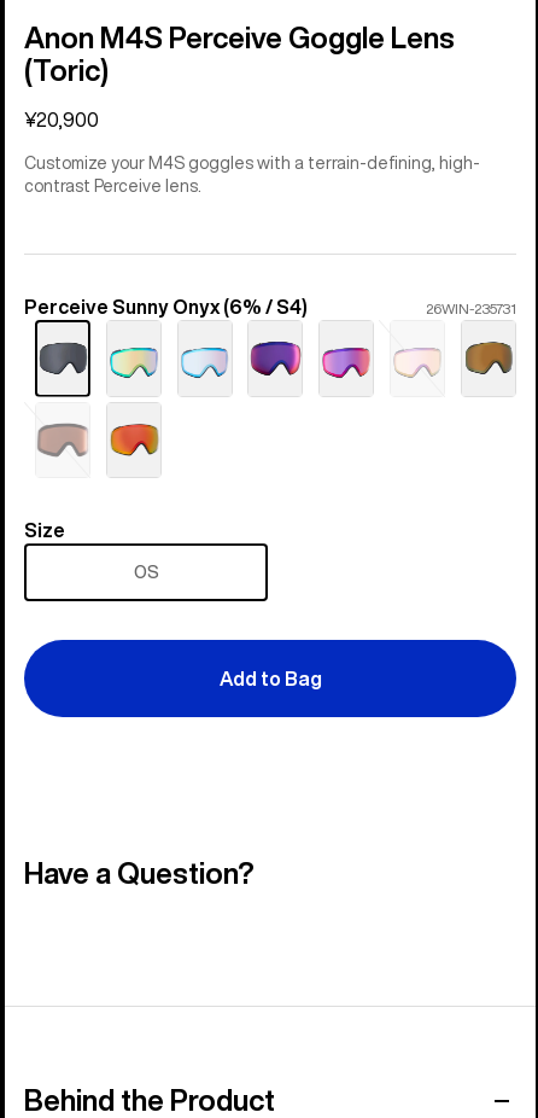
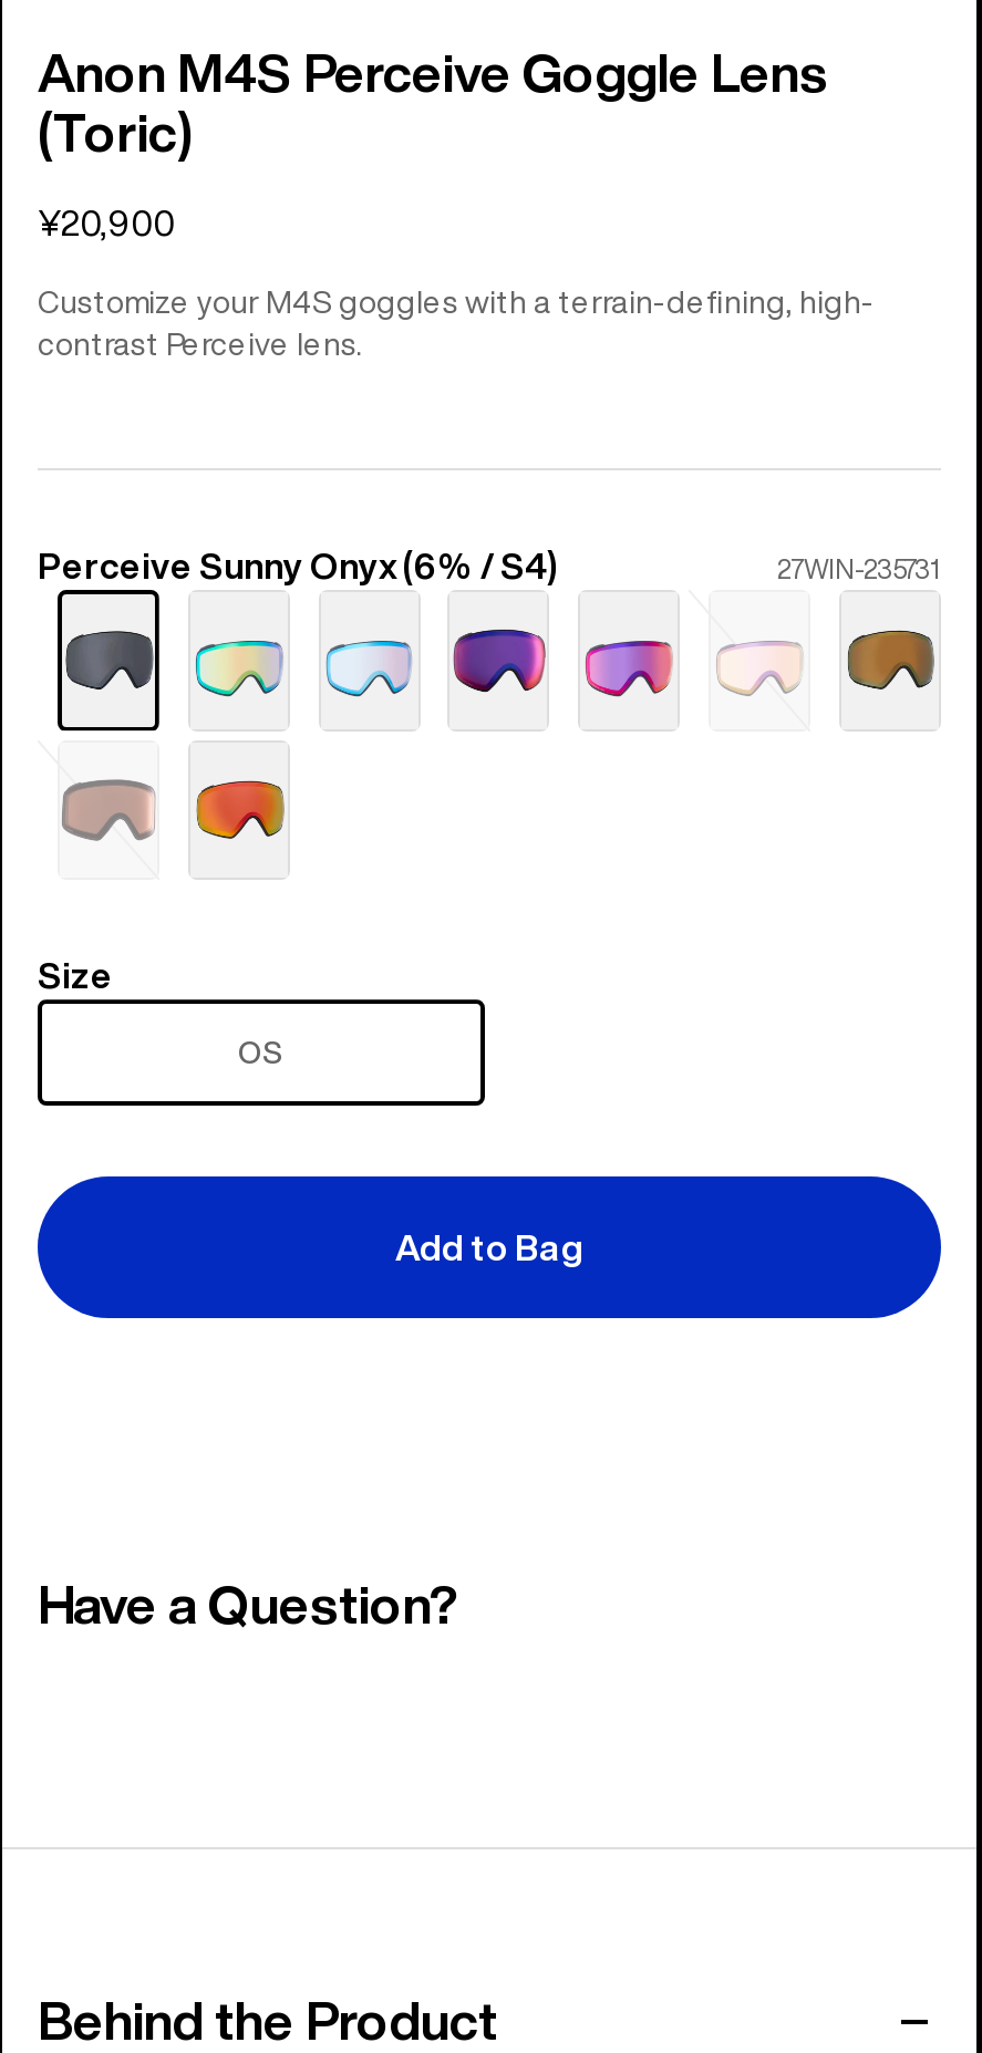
- 26WIN-235731
+ 27WIN-235731
